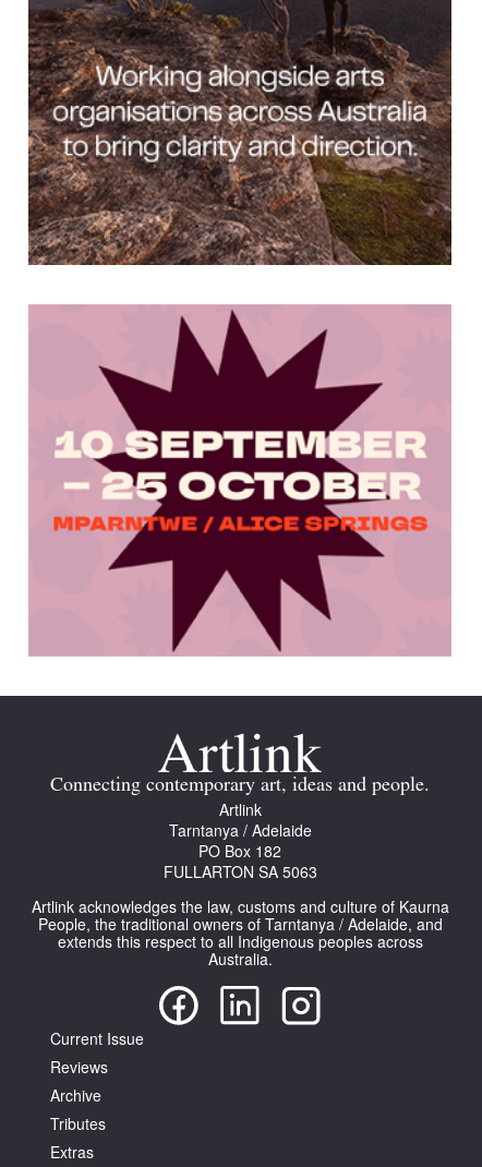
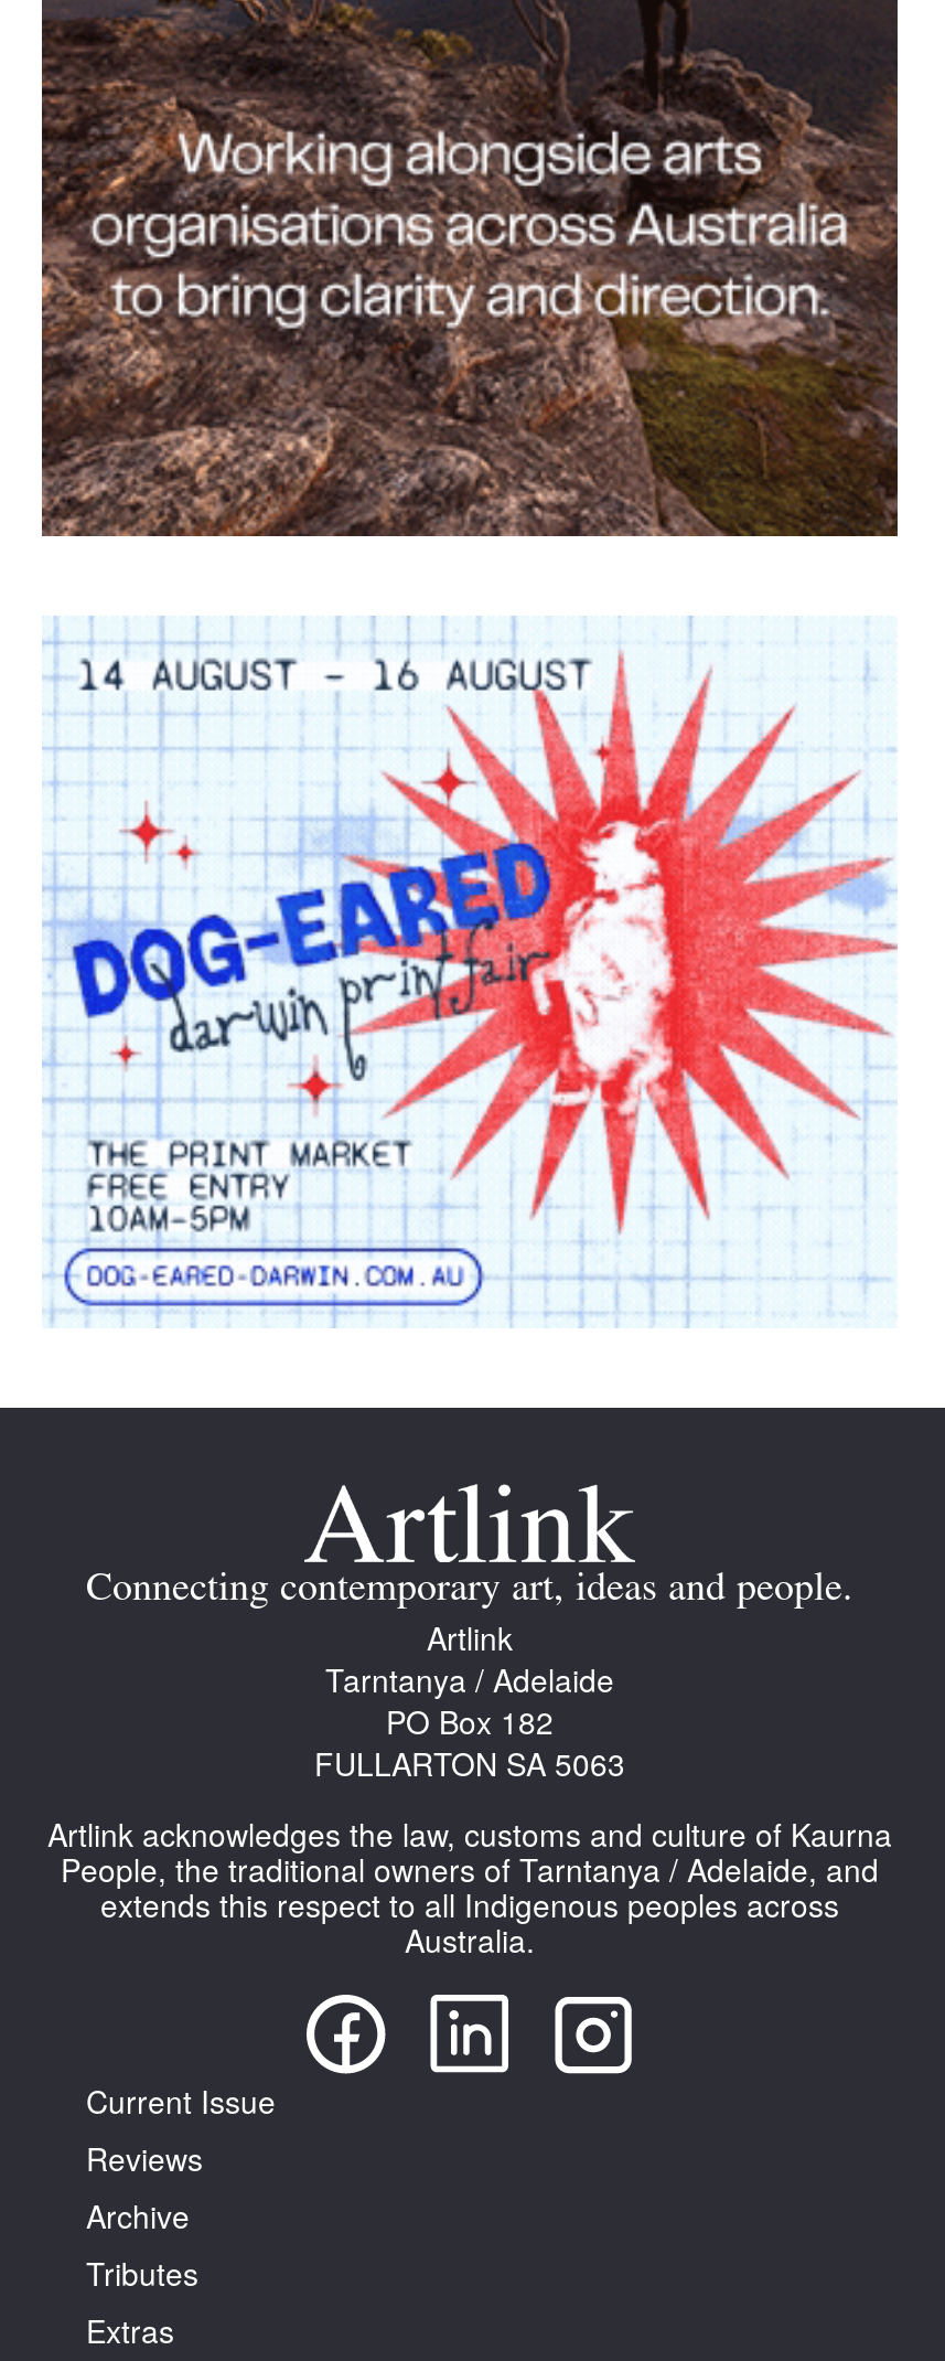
- [image]
+ [image]
